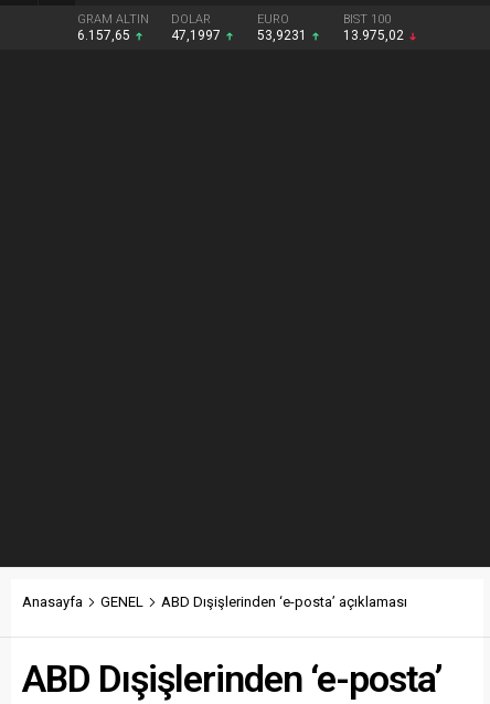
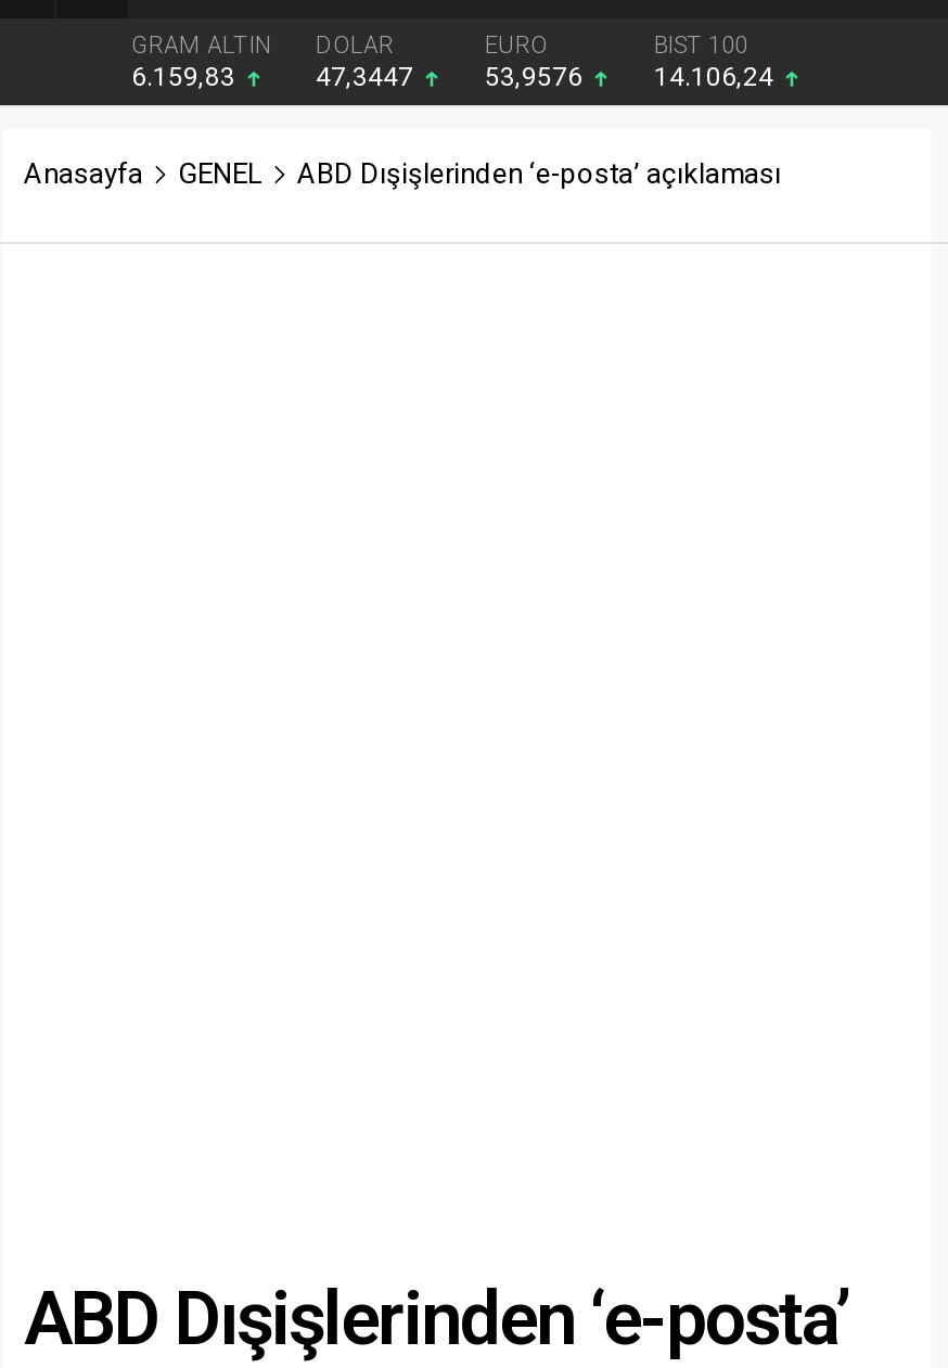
- 6.157,65
+ 6.159,83

- 47,1997
+ 47,3447

- 53,9231
+ 53,9576

- 13.975,02
+ 14.106,24

moved up: Anasayfa | GENEL | ABD Dışişlerinden ‘e-posta’ açıklaması
